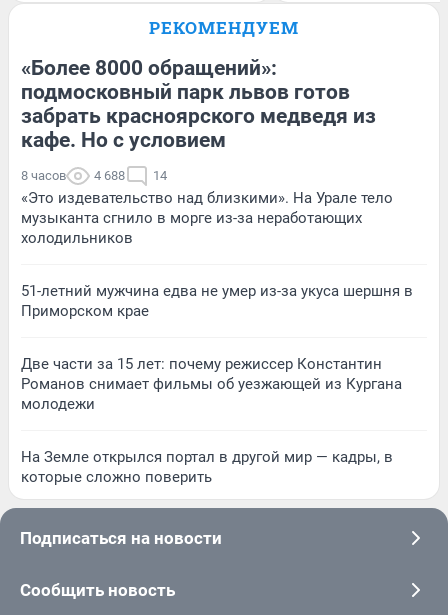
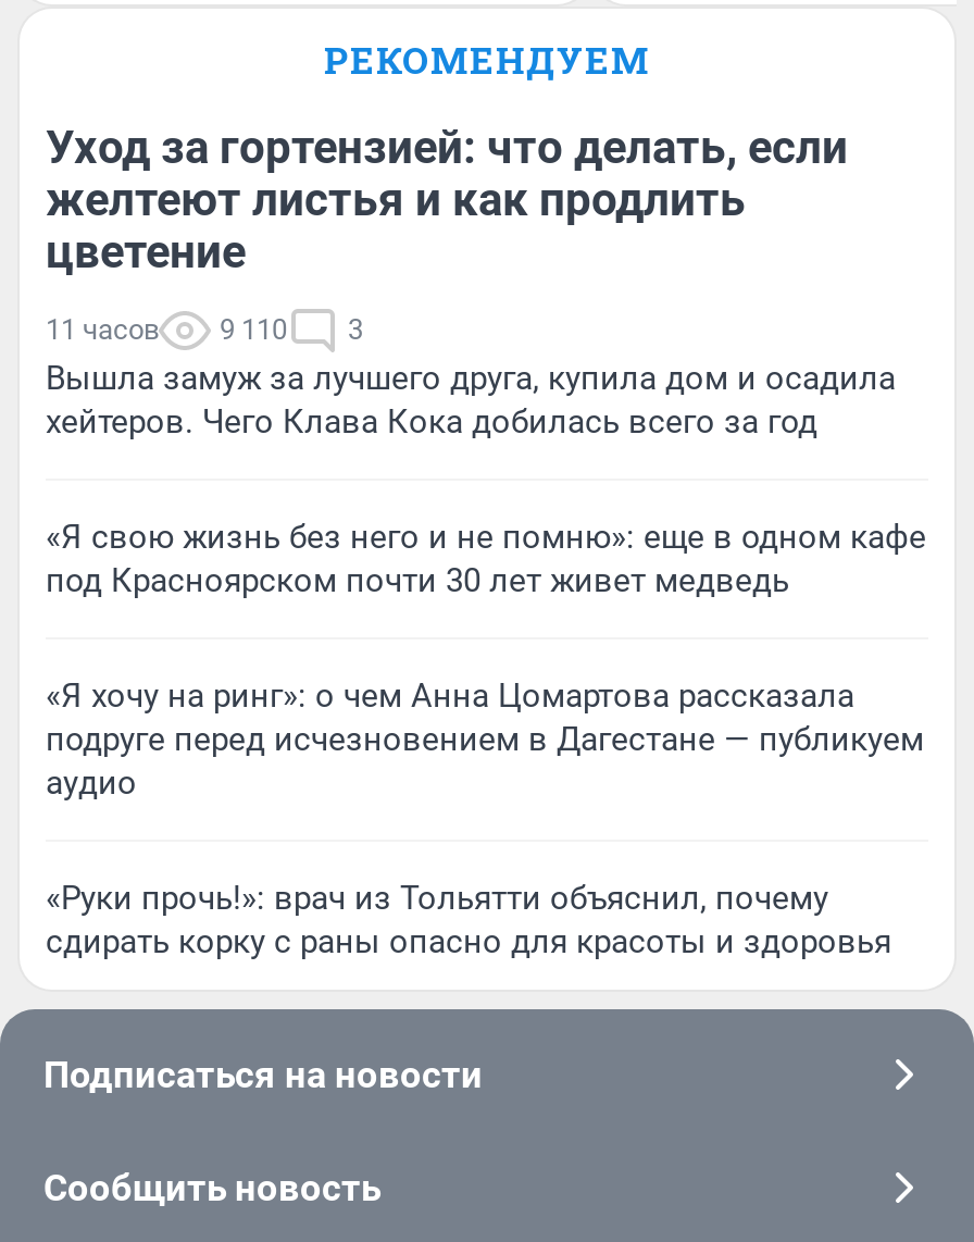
- «Более 8000 обращений»:
- подмосковный парк львов готов
- забрать красноярского медведя из
- кафе. Но с условием
+ Уход за гортензией: что делать, если
+ желтеют листья и как продлить
+ цветение

- 8 часов
- 4 688
- 14
- «Это издевательство над близкими». На Урале тело
- музыканта сгнило в морге из-за неработающих
- холодильников
+ 11 часов
+ 9 110
+ 3
+ Вышла замуж за лучшего друга, купила дом и осадила
+ хейтеров. Чего Клава Кока добилась всего за год

- 51-летний мужчина едва не умер из-за укуса шершня в
- Приморском крае
+ «Я свою жизнь без него и не помню»: еще в одном кафе
+ под Красноярском почти 30 лет живет медведь

- Две части за 15 лет: почему режиссер Константин
- Романов снимает фильмы об уезжающей из Кургана
- молодежи
+ «Я хочу на ринг»: о чем Анна Цомартова рассказала
+ подруге перед исчезновением в Дагестане — публикуем
+ аудио

- На Земле открылся портал в другой мир — кадры, в
- которые сложно поверить
+ «Руки прочь!»: врач из Тольятти объяснил, почему
+ сдирать корку с раны опасно для красоты и здоровья
